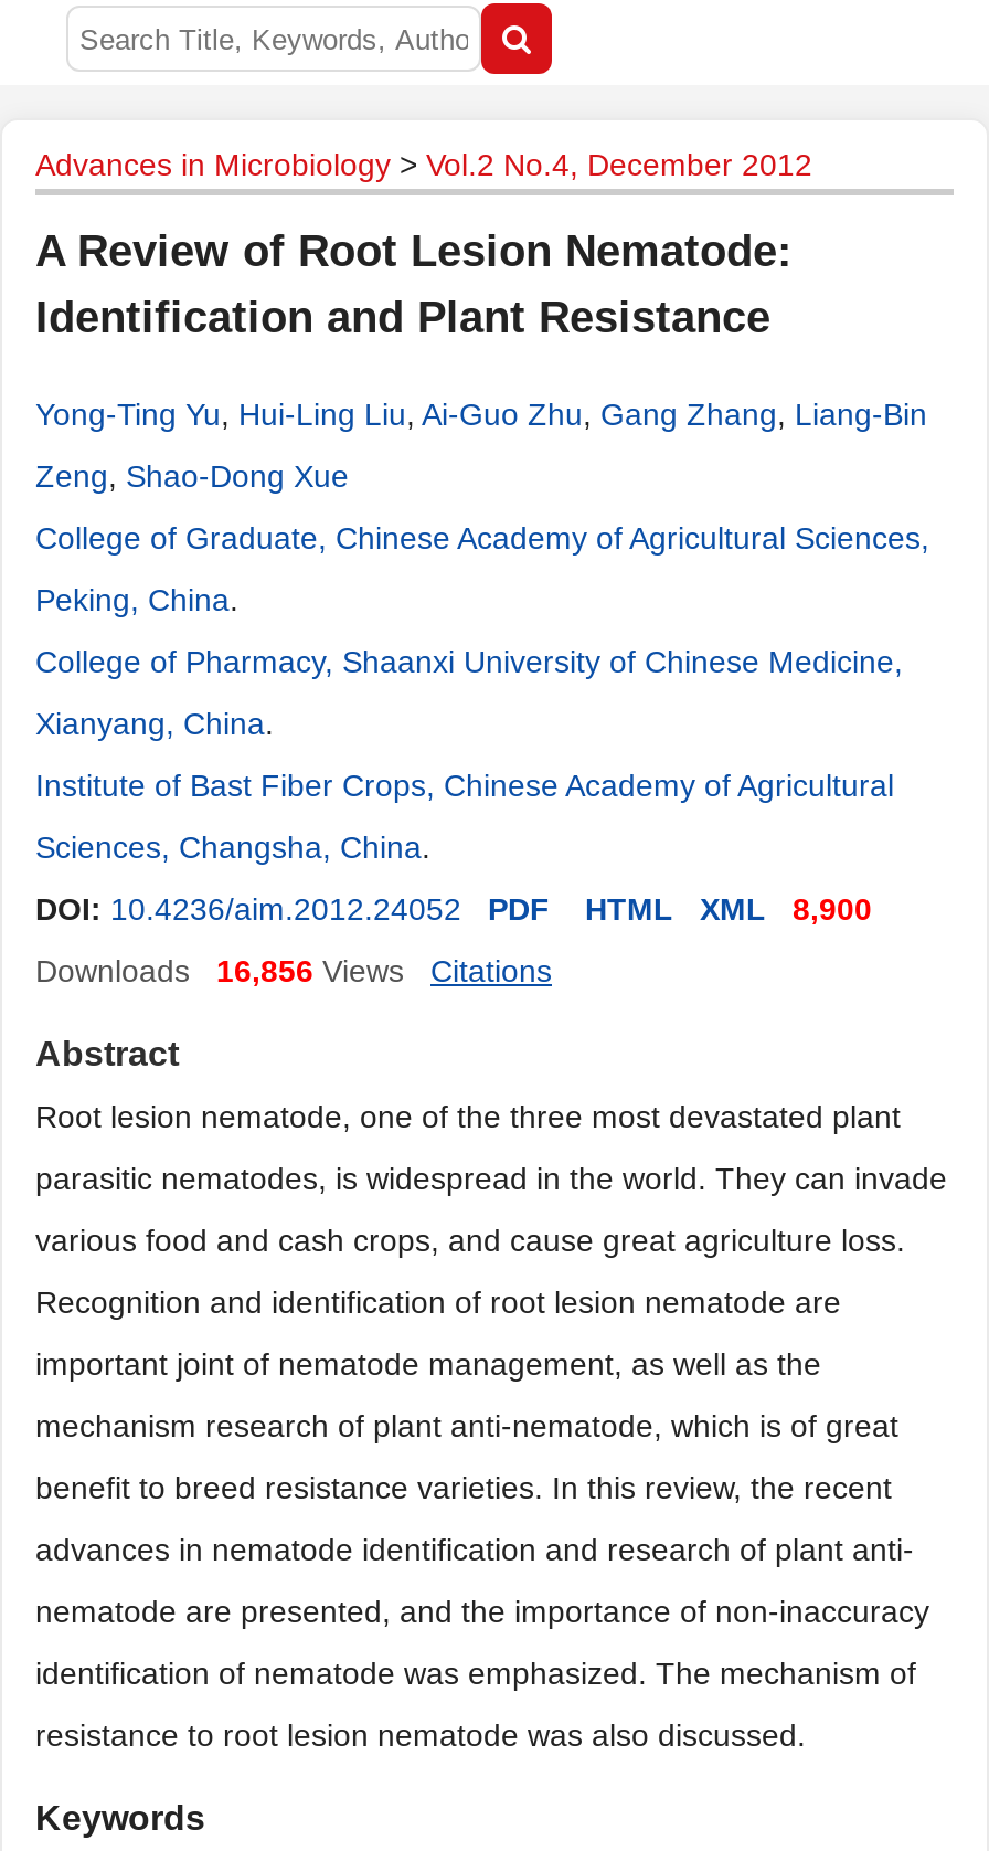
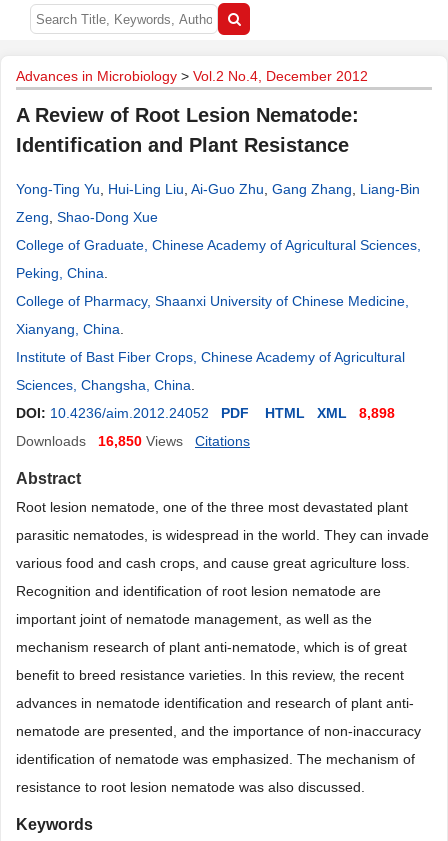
- DOI: 10.4236/aim.2012.24052 PDF HTML XML 8,900
+ DOI: 10.4236/aim.2012.24052 PDF HTML XML 8,898

- Downloads 16,856 Views
+ Downloads 16,850 Views
